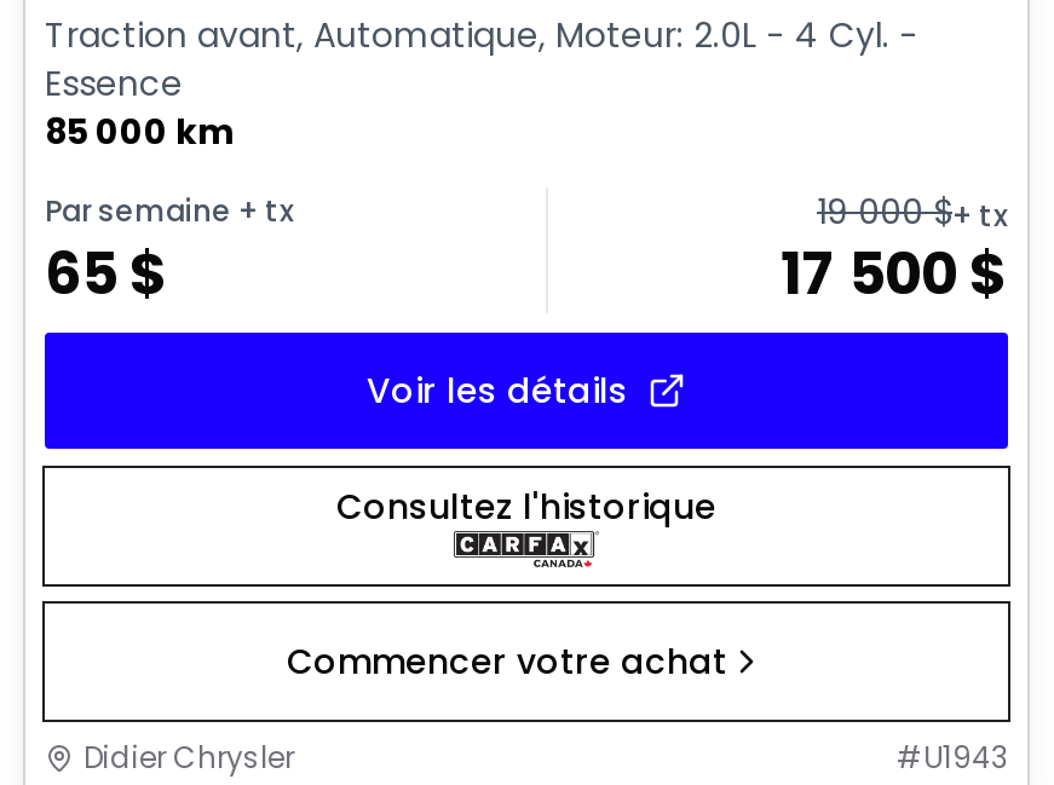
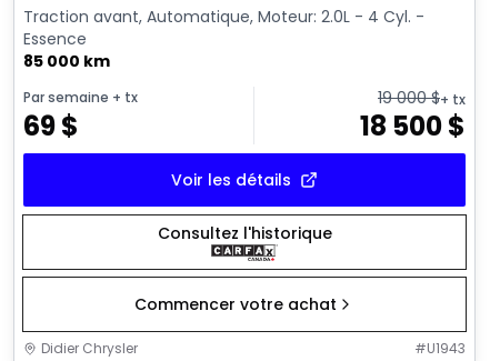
- 65 $
+ 69 $

- 17 500 $
+ 18 500 $
